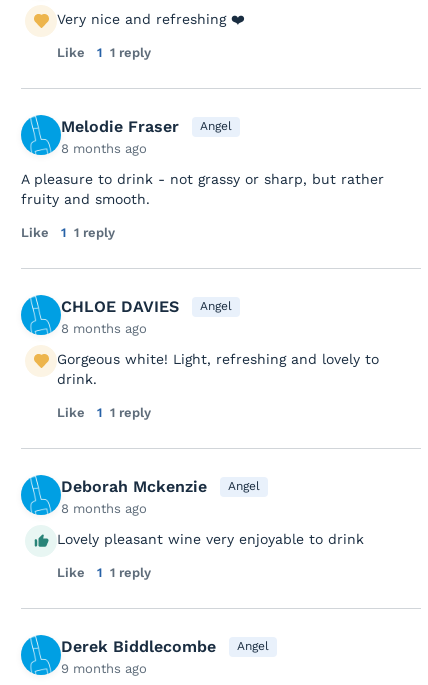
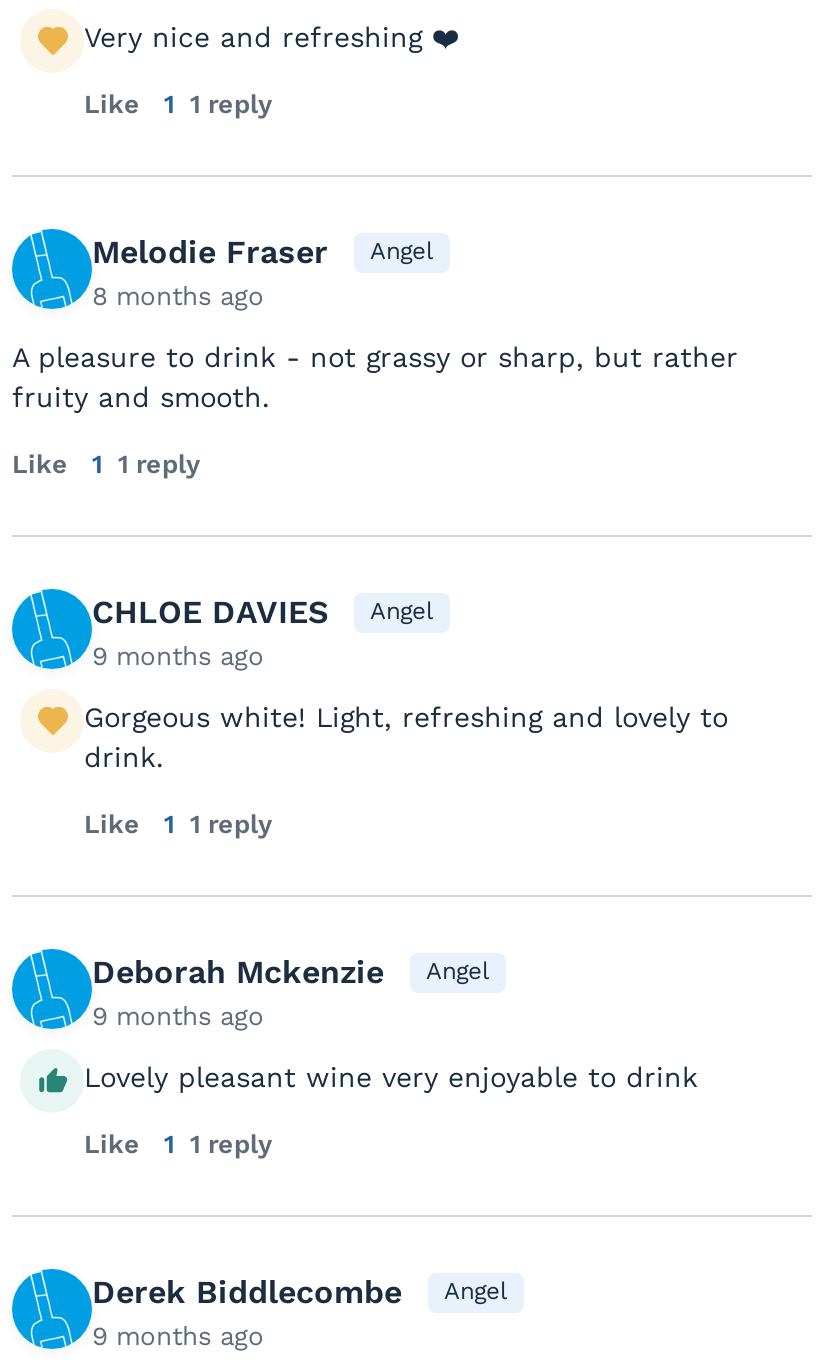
- 8 months ago
+ 9 months ago

- 8 months ago
+ 9 months ago
